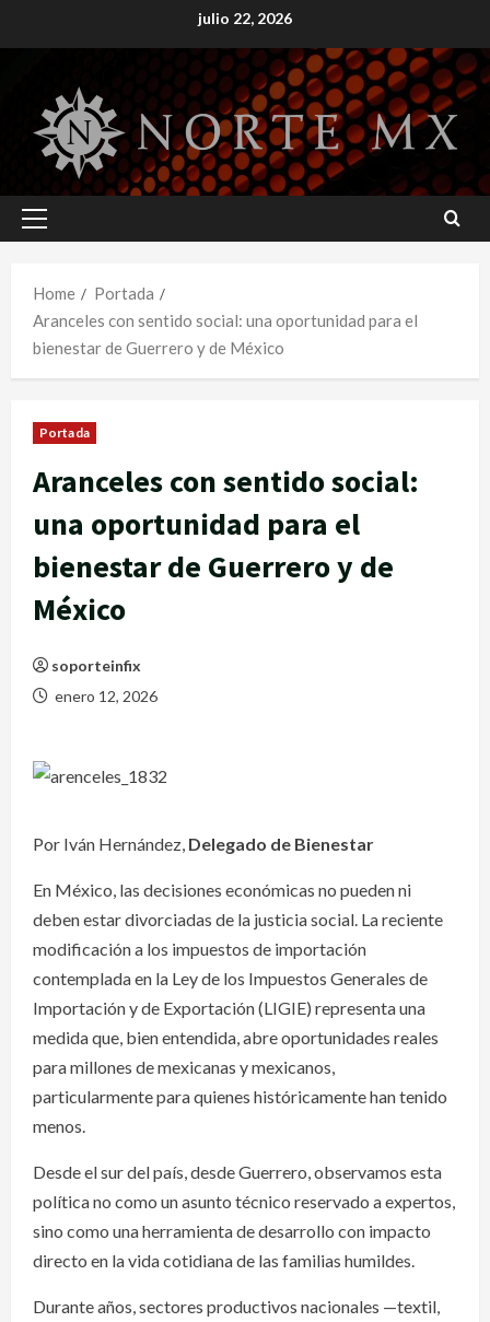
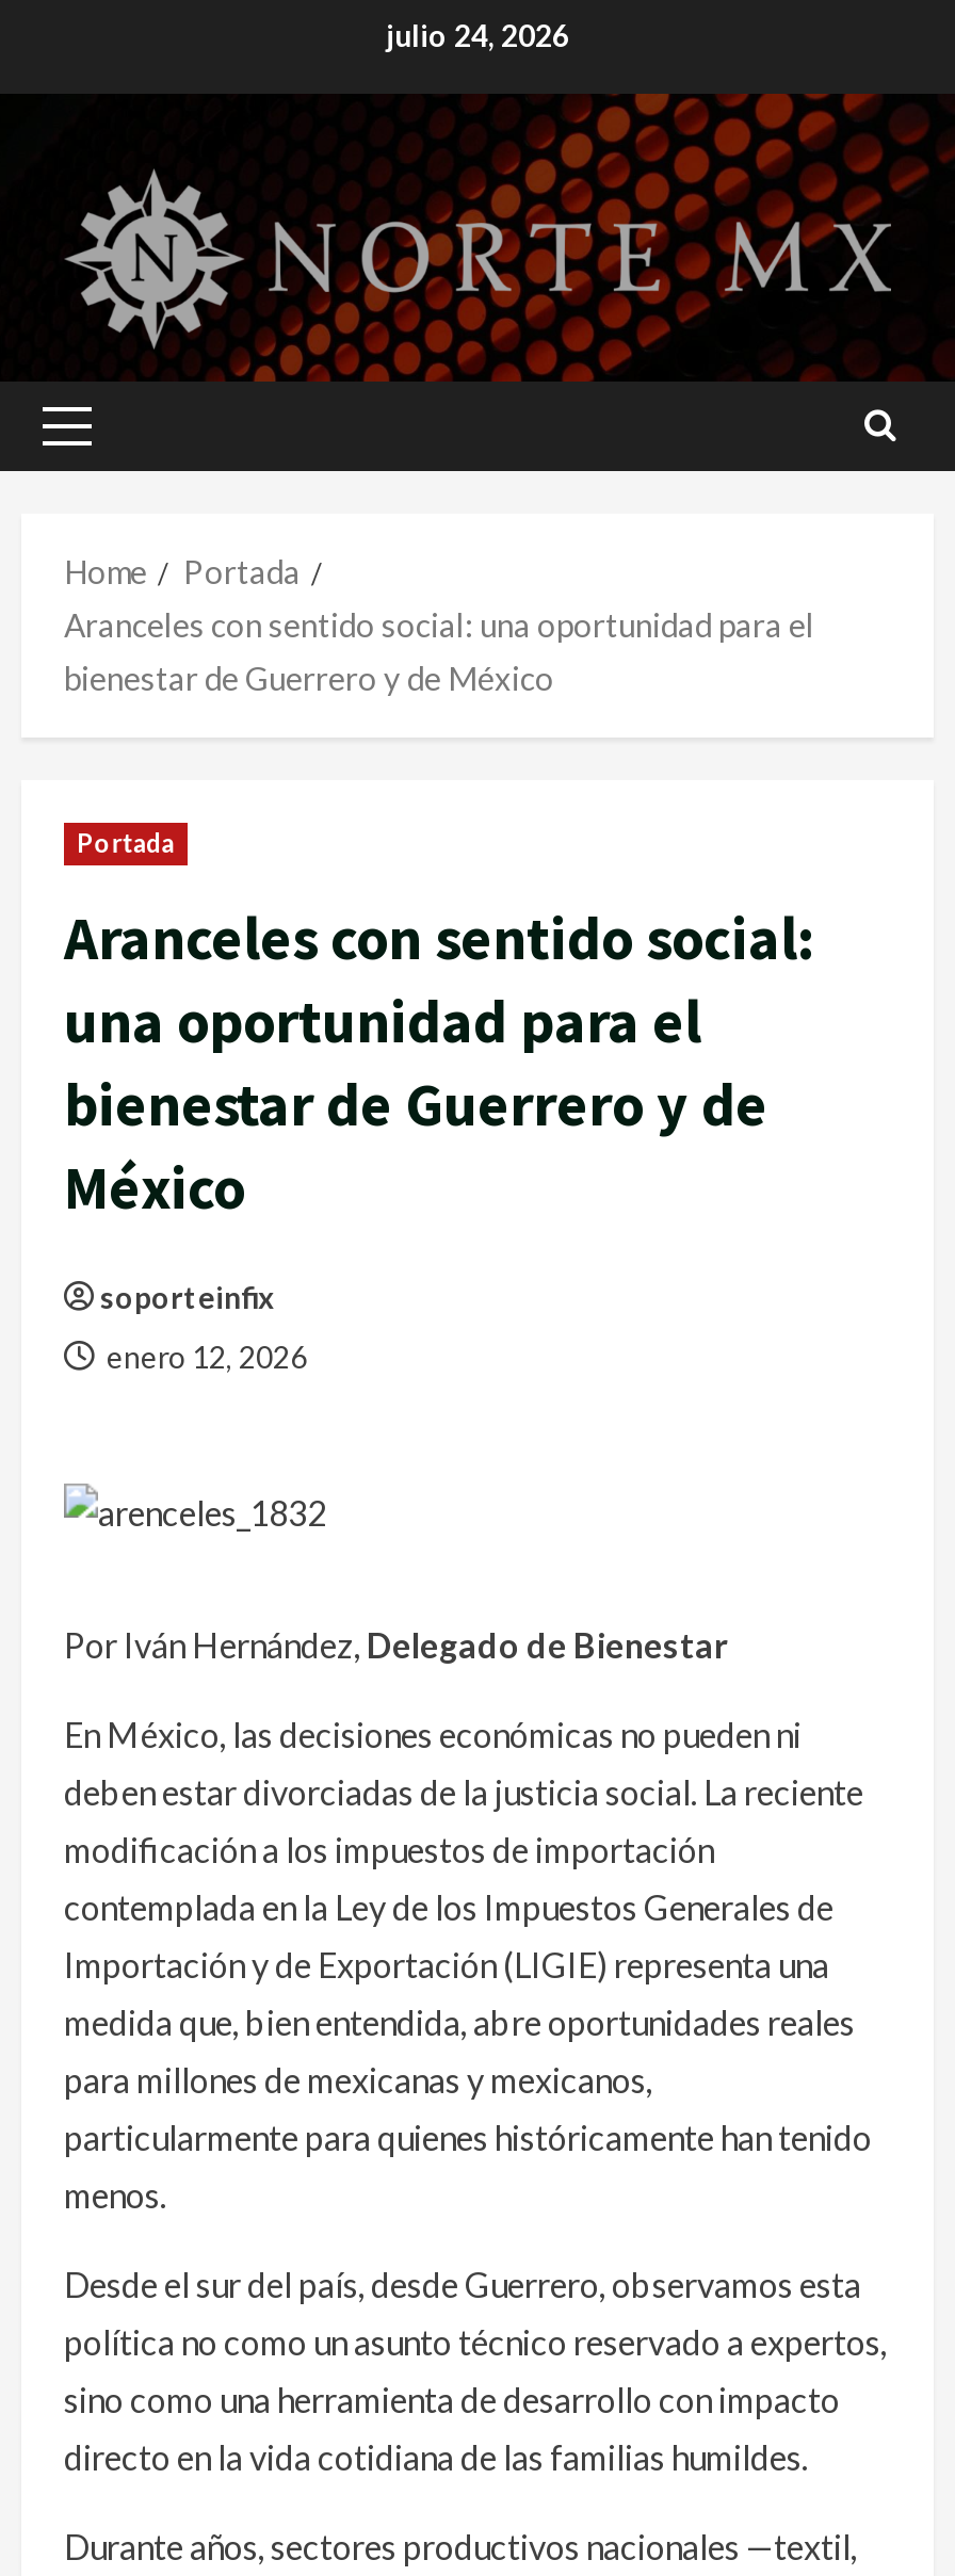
- julio 22, 2026
+ julio 24, 2026
